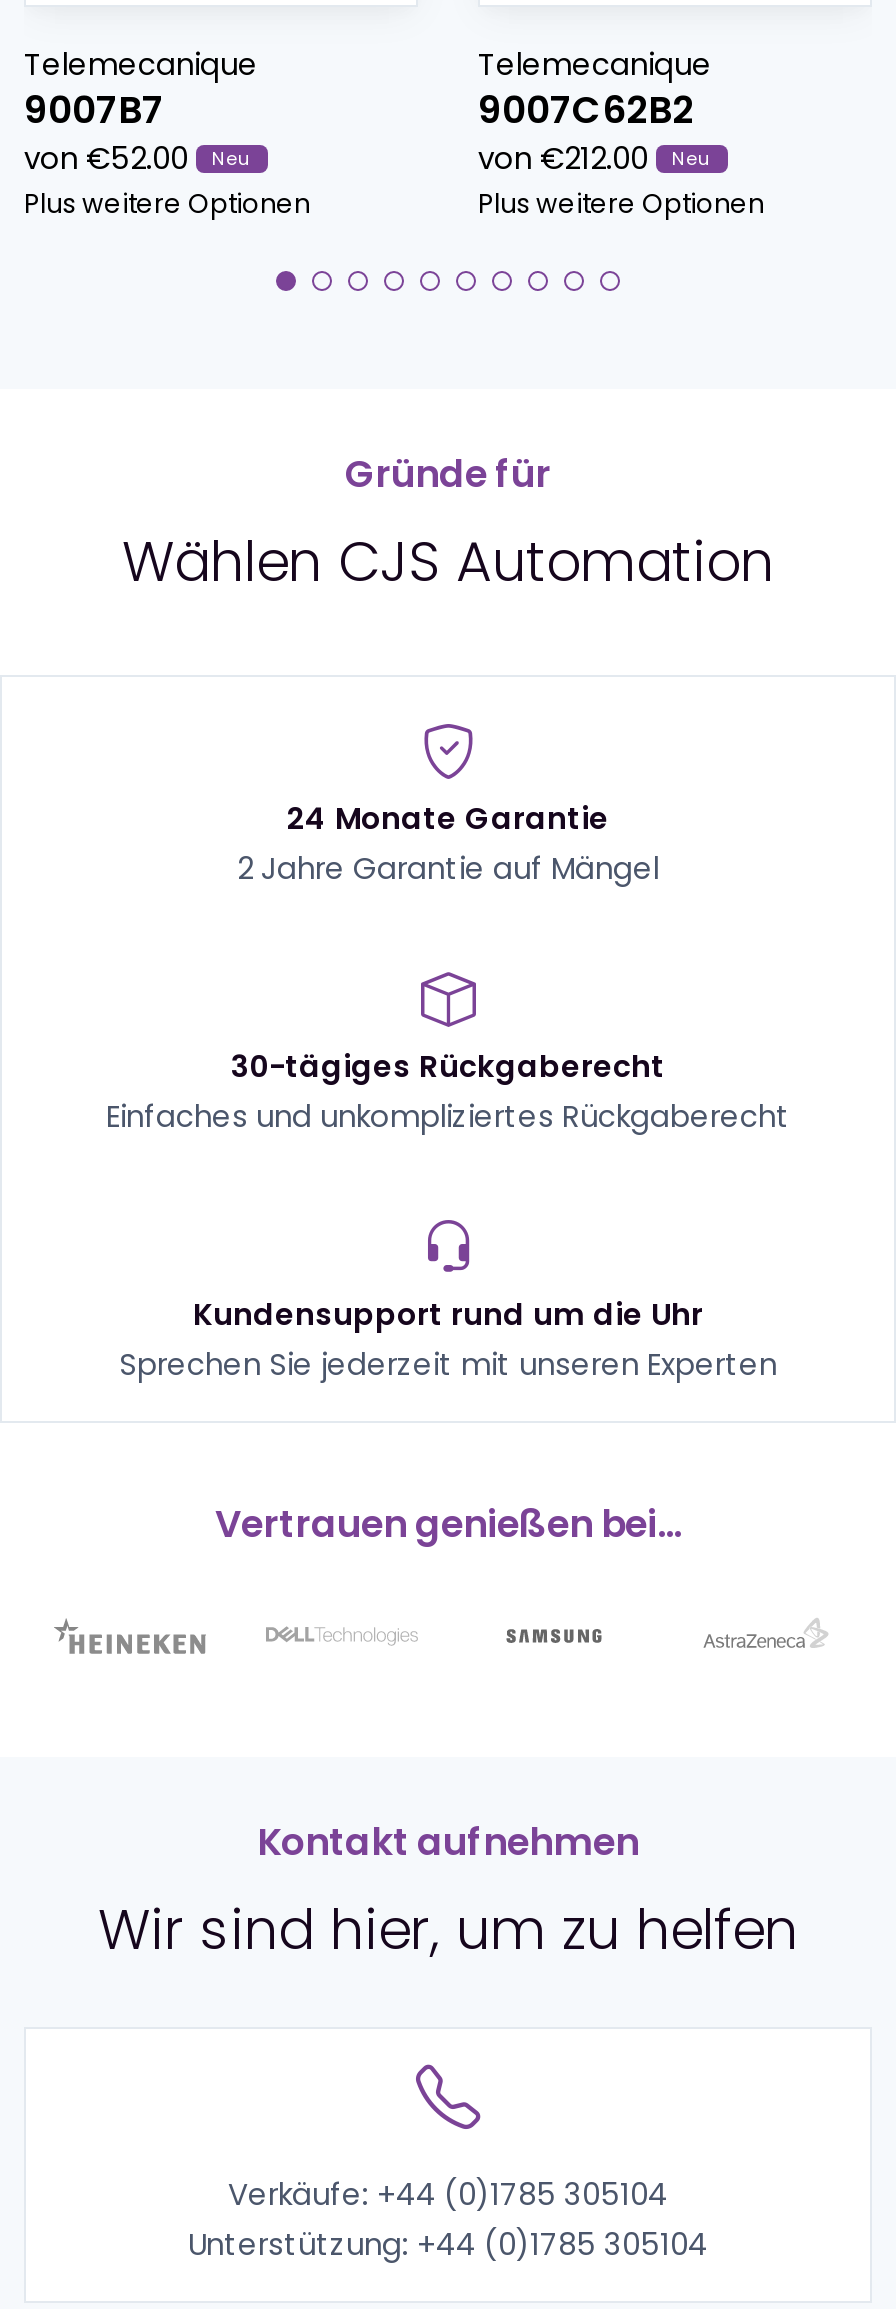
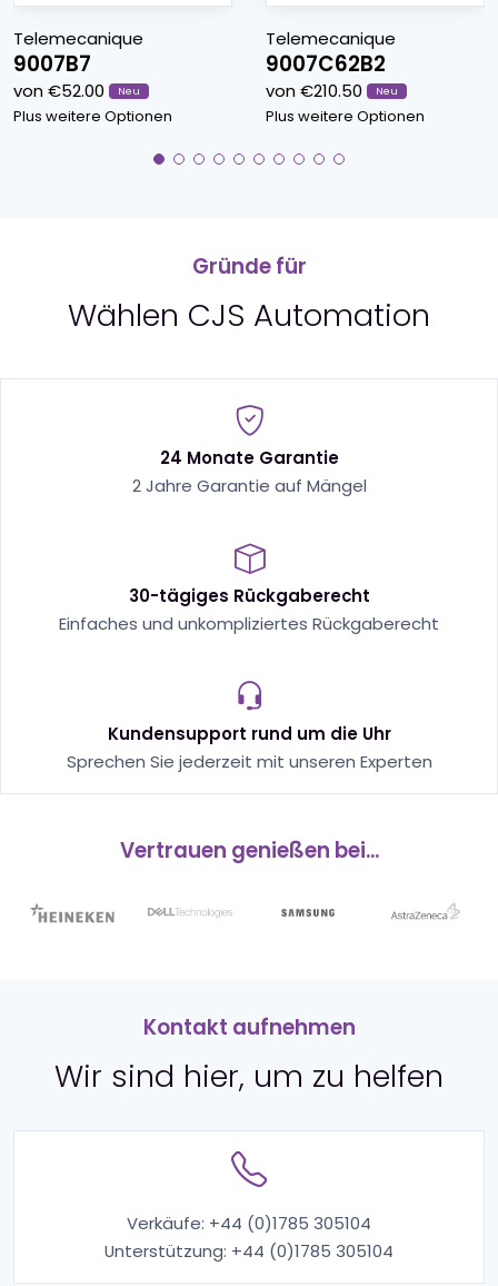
- von €212.00 Neu
+ von €210.50 Neu
